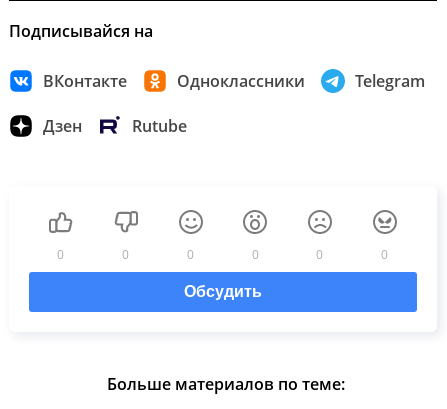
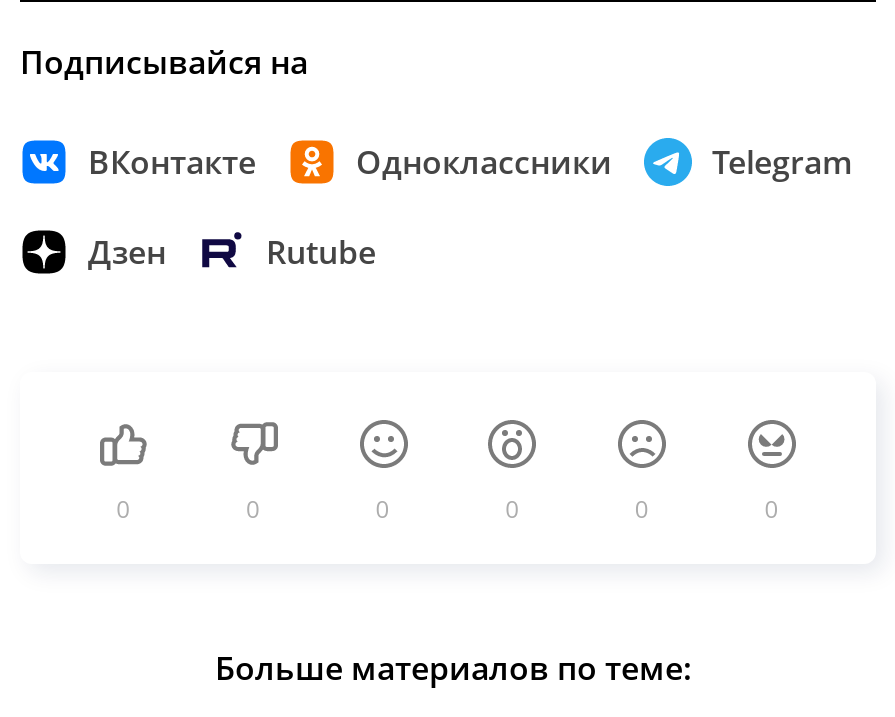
- Обсудить
